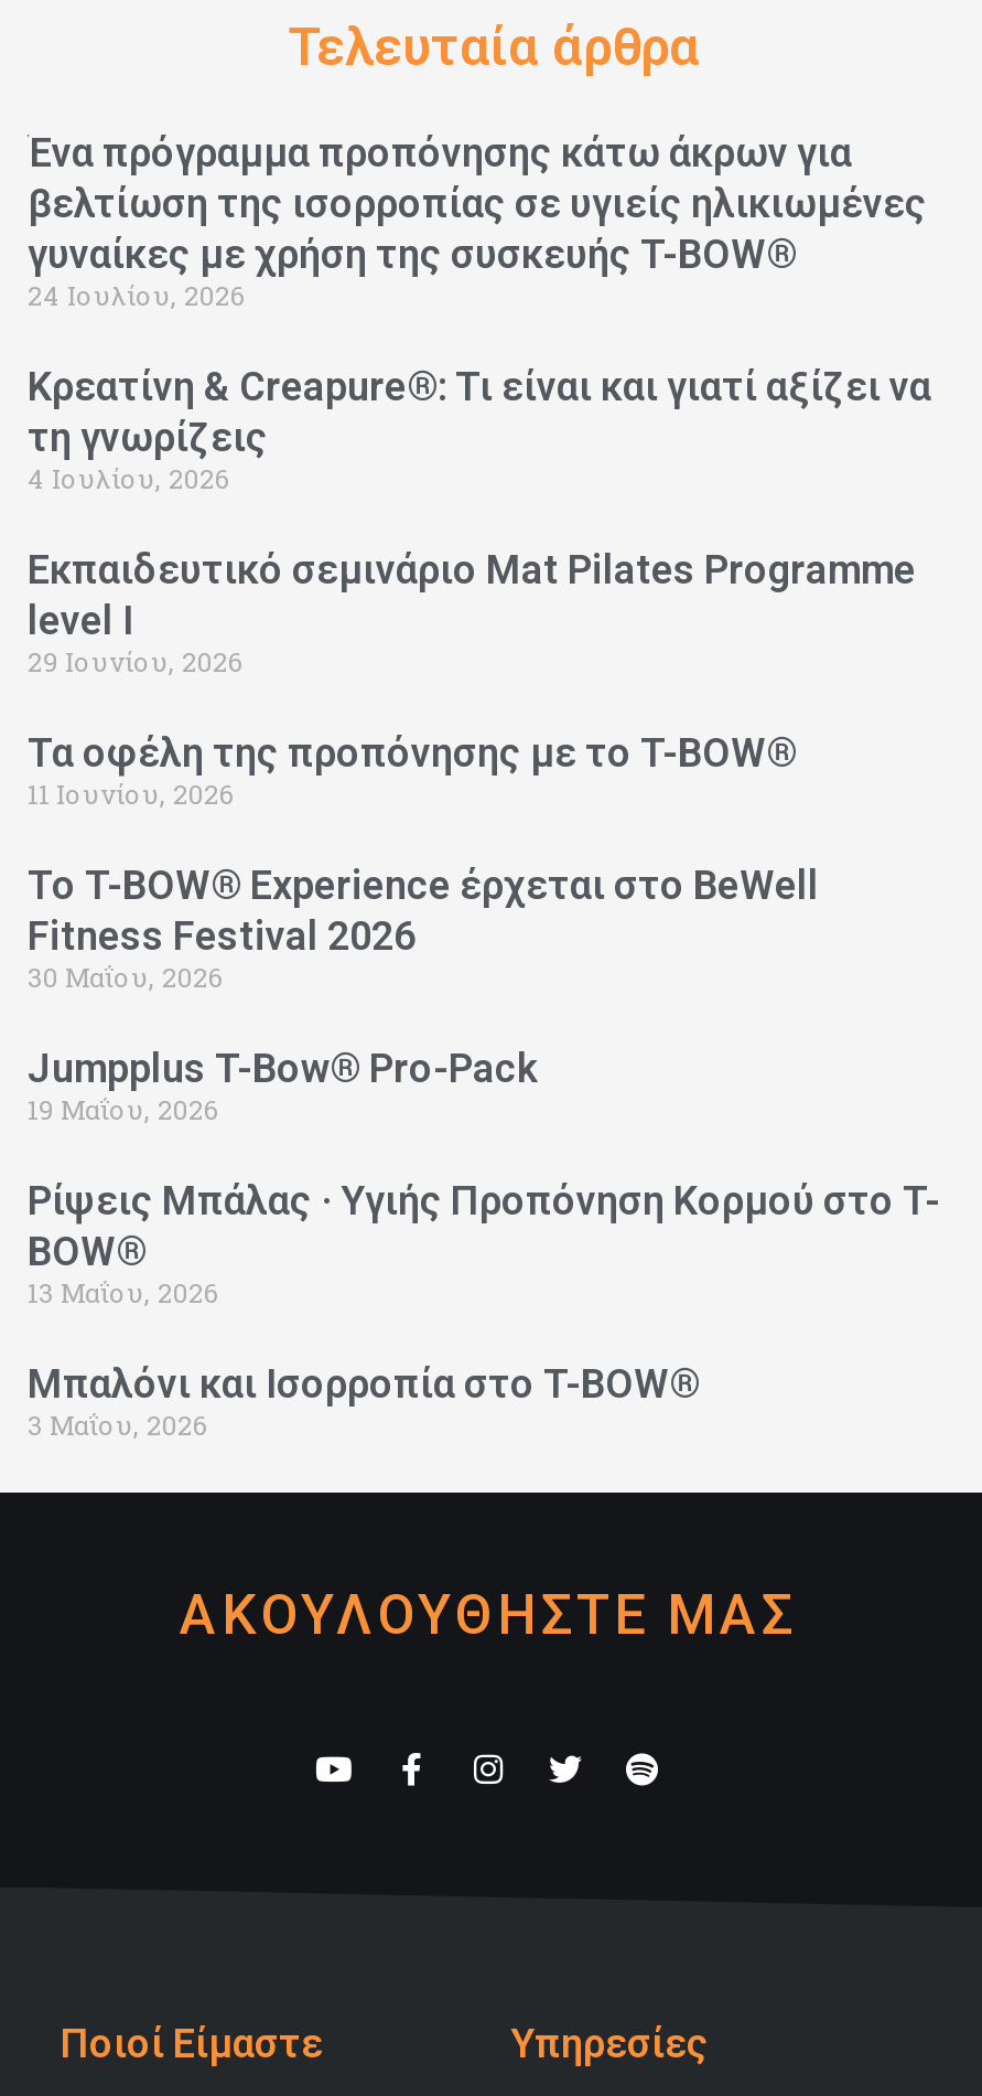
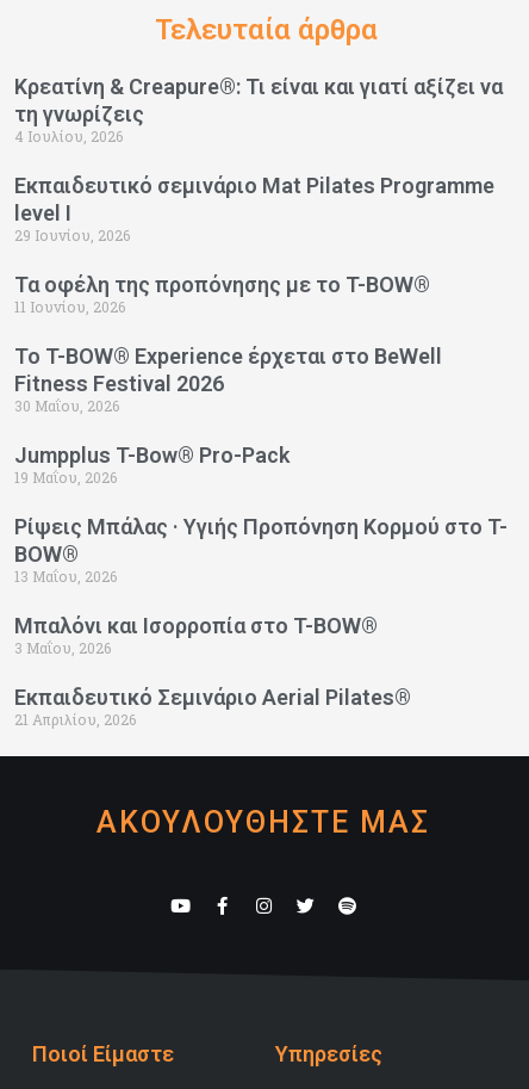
- Ένα πρόγραμμα προπόνησης κάτω άκρων για
- βελτίωση της ισορροπίας σε υγιείς ηλικιωμένες
- γυναίκες με χρήση της συσκευής T-BOW®
- 24 Ιουλίου, 2026

moved up: Κρεατίνη & Creapure®: Τι είναι και γιατί αξίζει να | τη γνωρίζεις | 4 Ιουλίου, 2026 | ... | Μπαλόνι και Ισορροπία στο T-BOW® | 3 Μαΐου, 2026

+ Εκπαιδευτικό Σεμινάριο Aerial Pilates®
+ 21 Απριλίου, 2026
